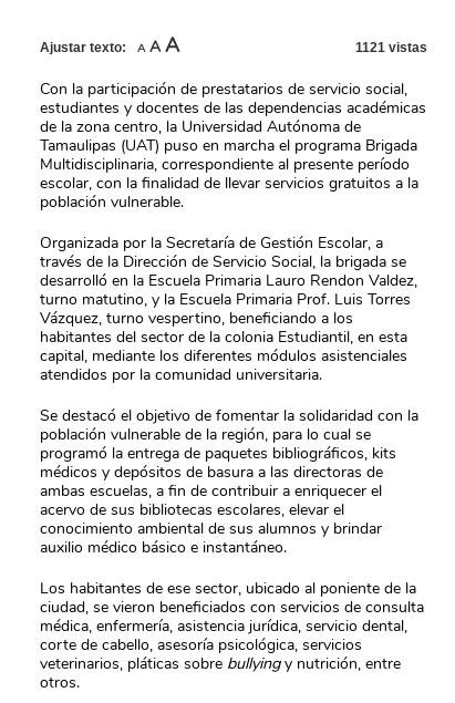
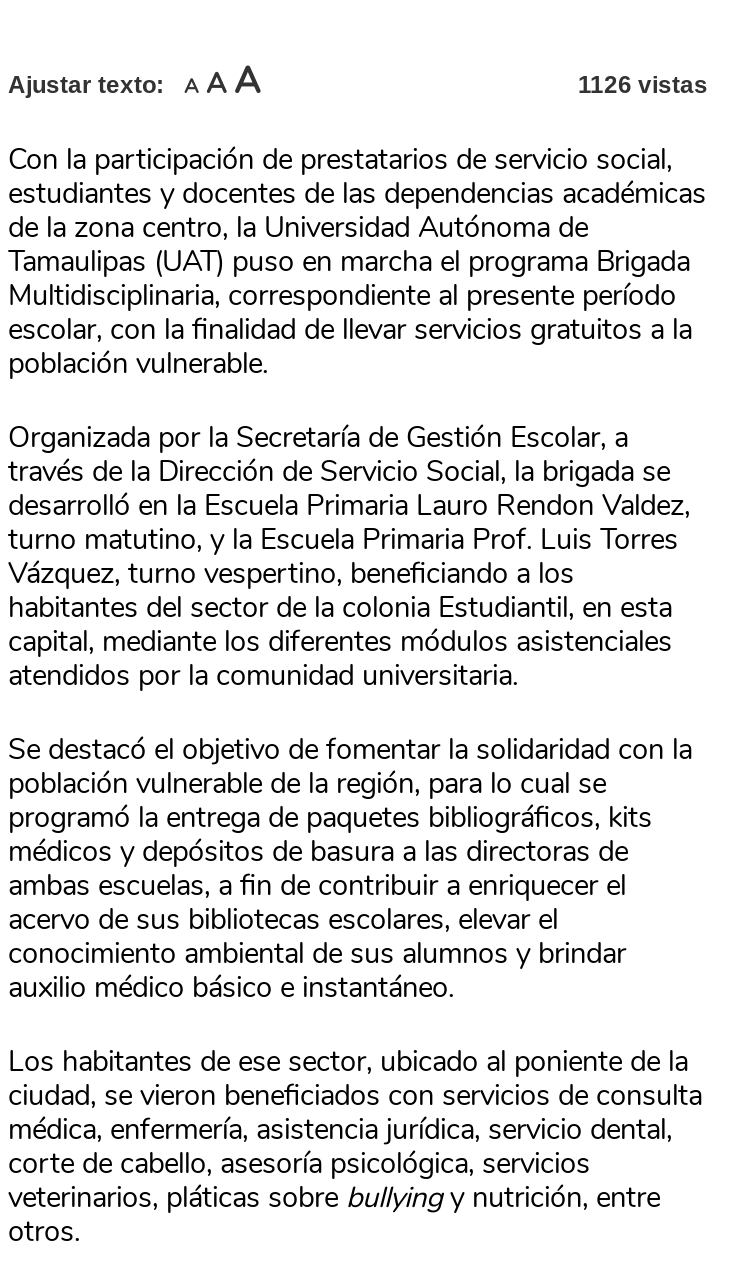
- 1121 vistas
+ 1126 vistas
